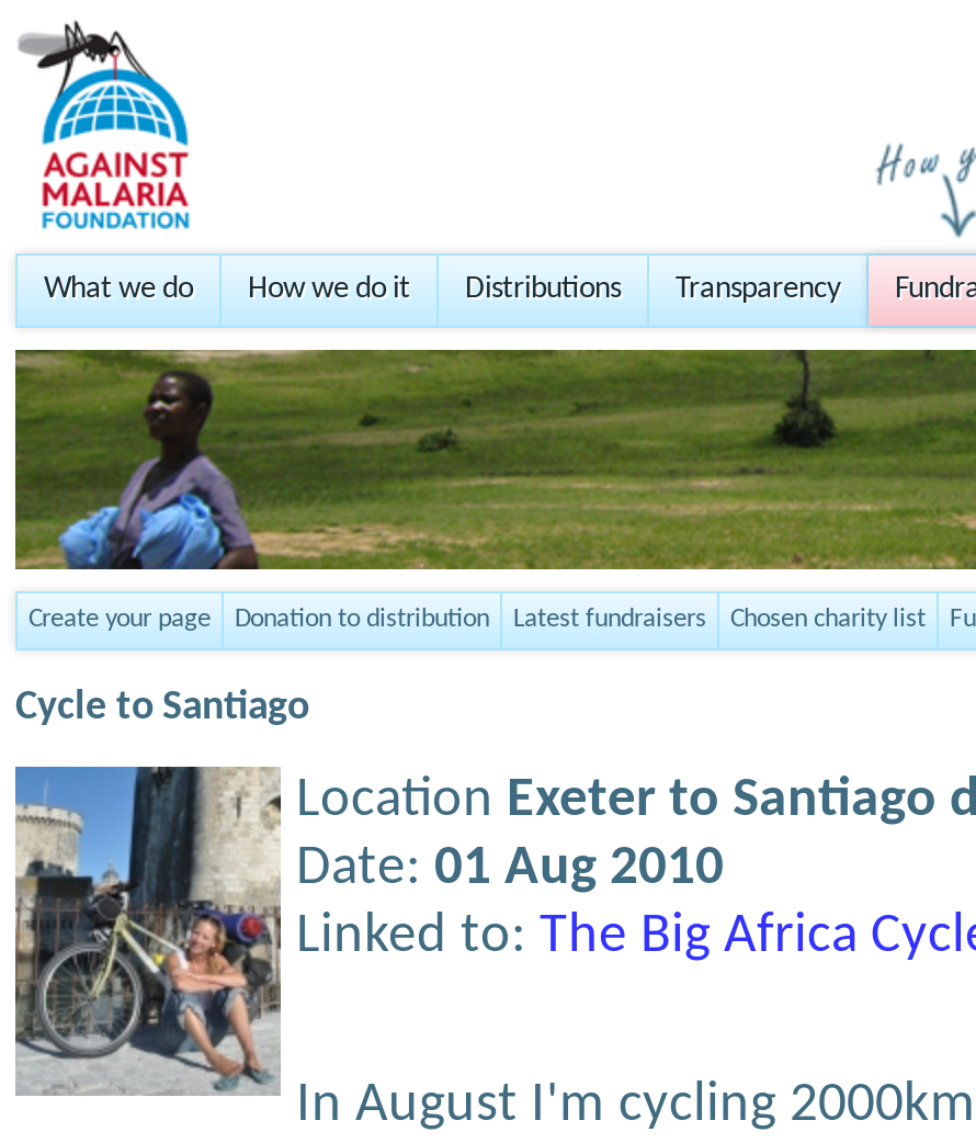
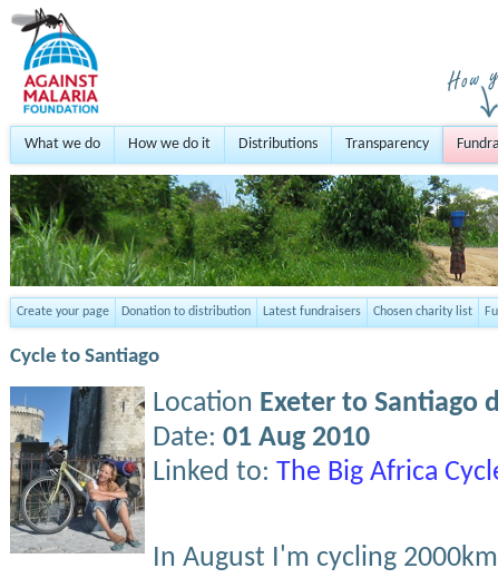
- [image]
+ [image]
